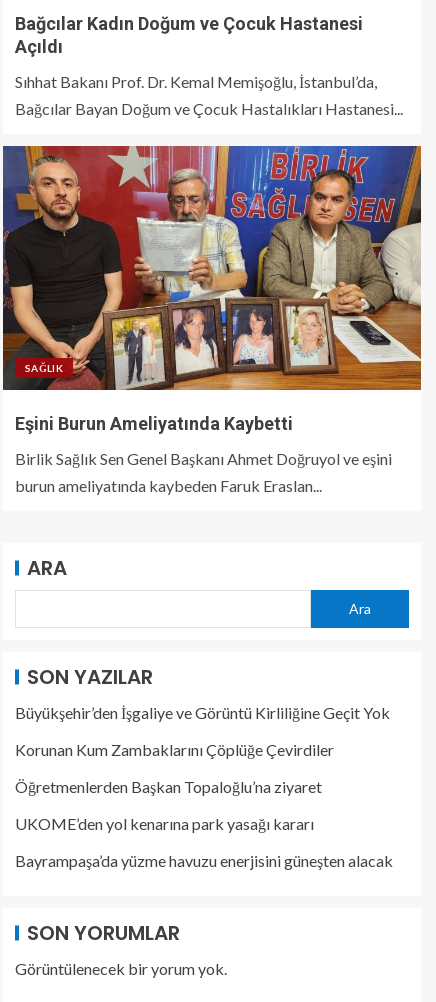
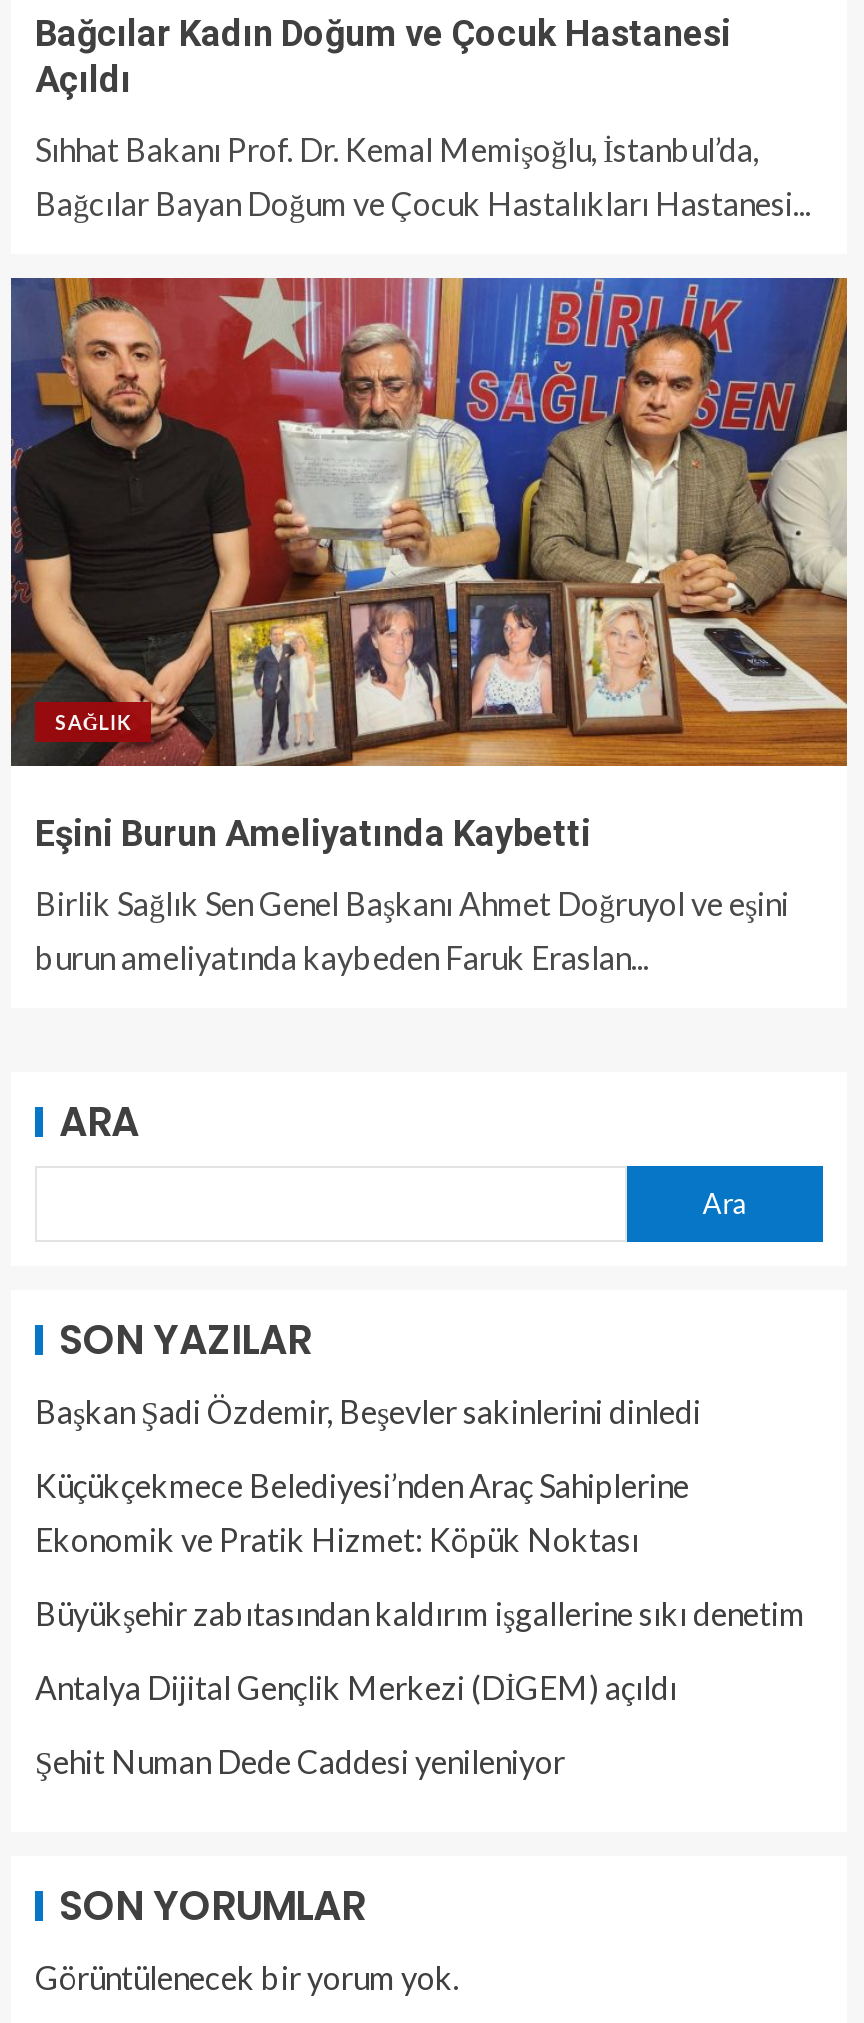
- Büyükşehir’den İşgaliye ve Görüntü Kirliliğine Geçit Yok
+ Başkan Şadi Özdemir, Beşevler sakinlerini dinledi

- Korunan Kum Zambaklarını Çöplüğe Çevirdiler
+ Küçükçekmece Belediyesi’nden Araç Sahiplerine
+ Ekonomik ve Pratik Hizmet: Köpük Noktası

- Öğretmenlerden Başkan Topaloğlu’na ziyaret
+ Büyükşehir zabıtasından kaldırım işgallerine sıkı denetim

- UKOME’den yol kenarına park yasağı kararı
+ Antalya Dijital Gençlik Merkezi (DİGEM) açıldı

- Bayrampaşa’da yüzme havuzu enerjisini güneşten alacak
+ Şehit Numan Dede Caddesi yenileniyor
